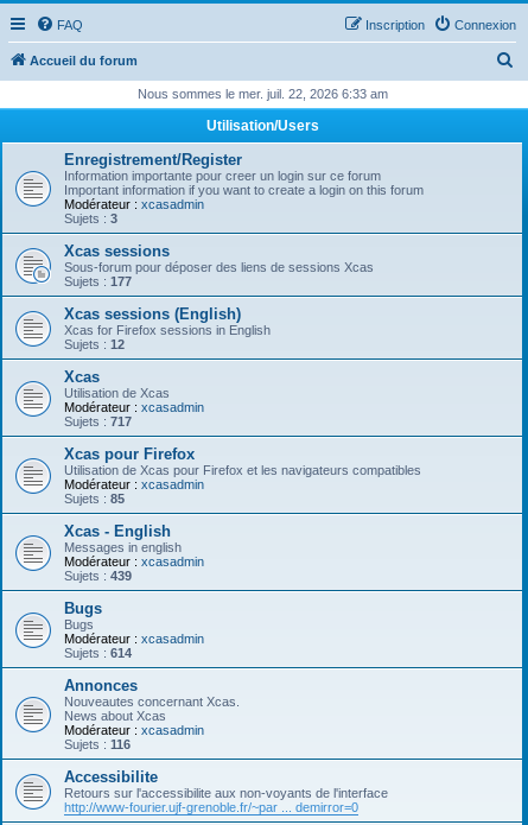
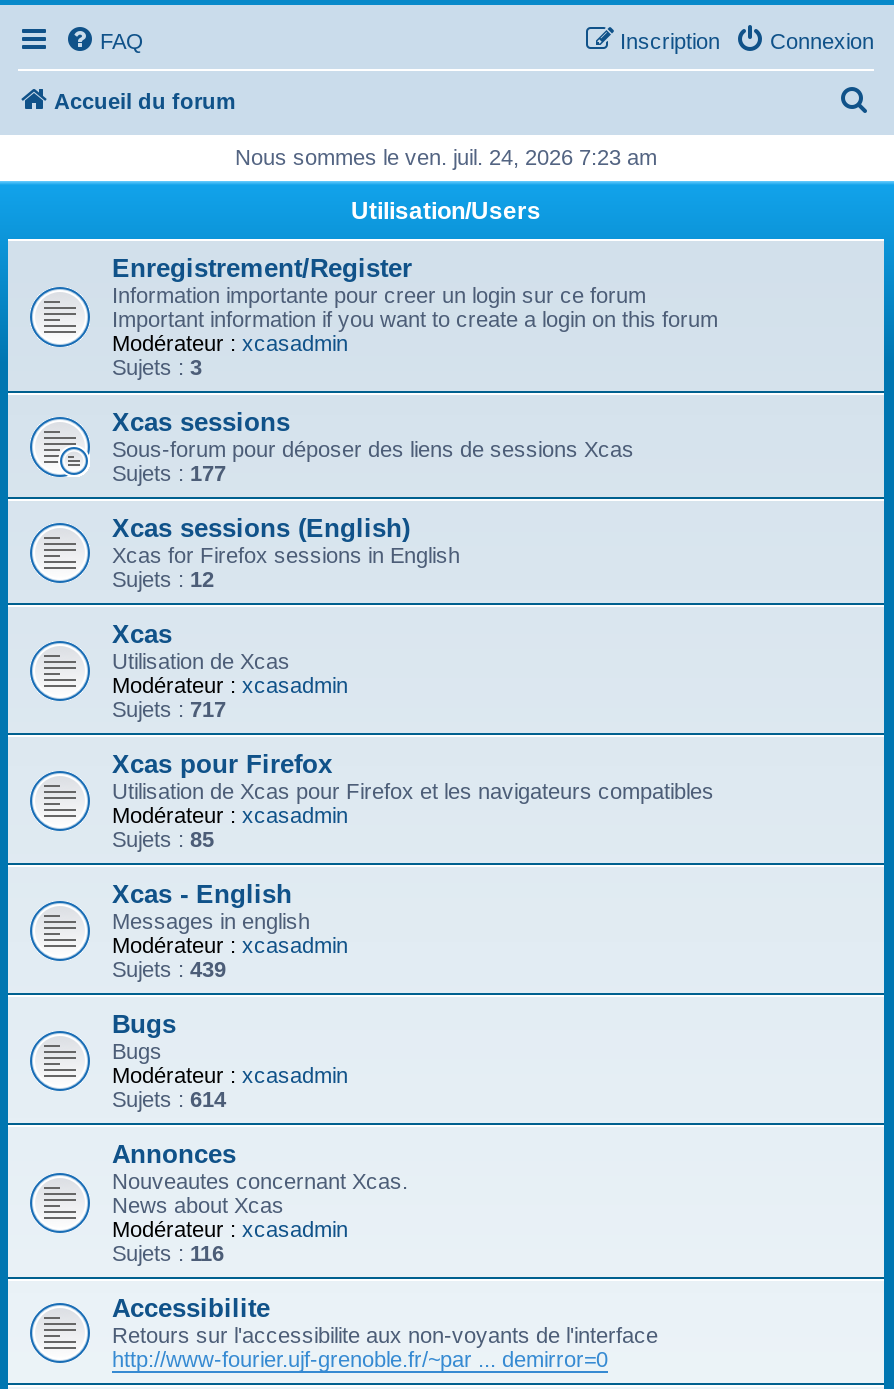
- Nous sommes le mer. juil. 22, 2026 6:33 am
+ Nous sommes le ven. juil. 24, 2026 7:23 am
